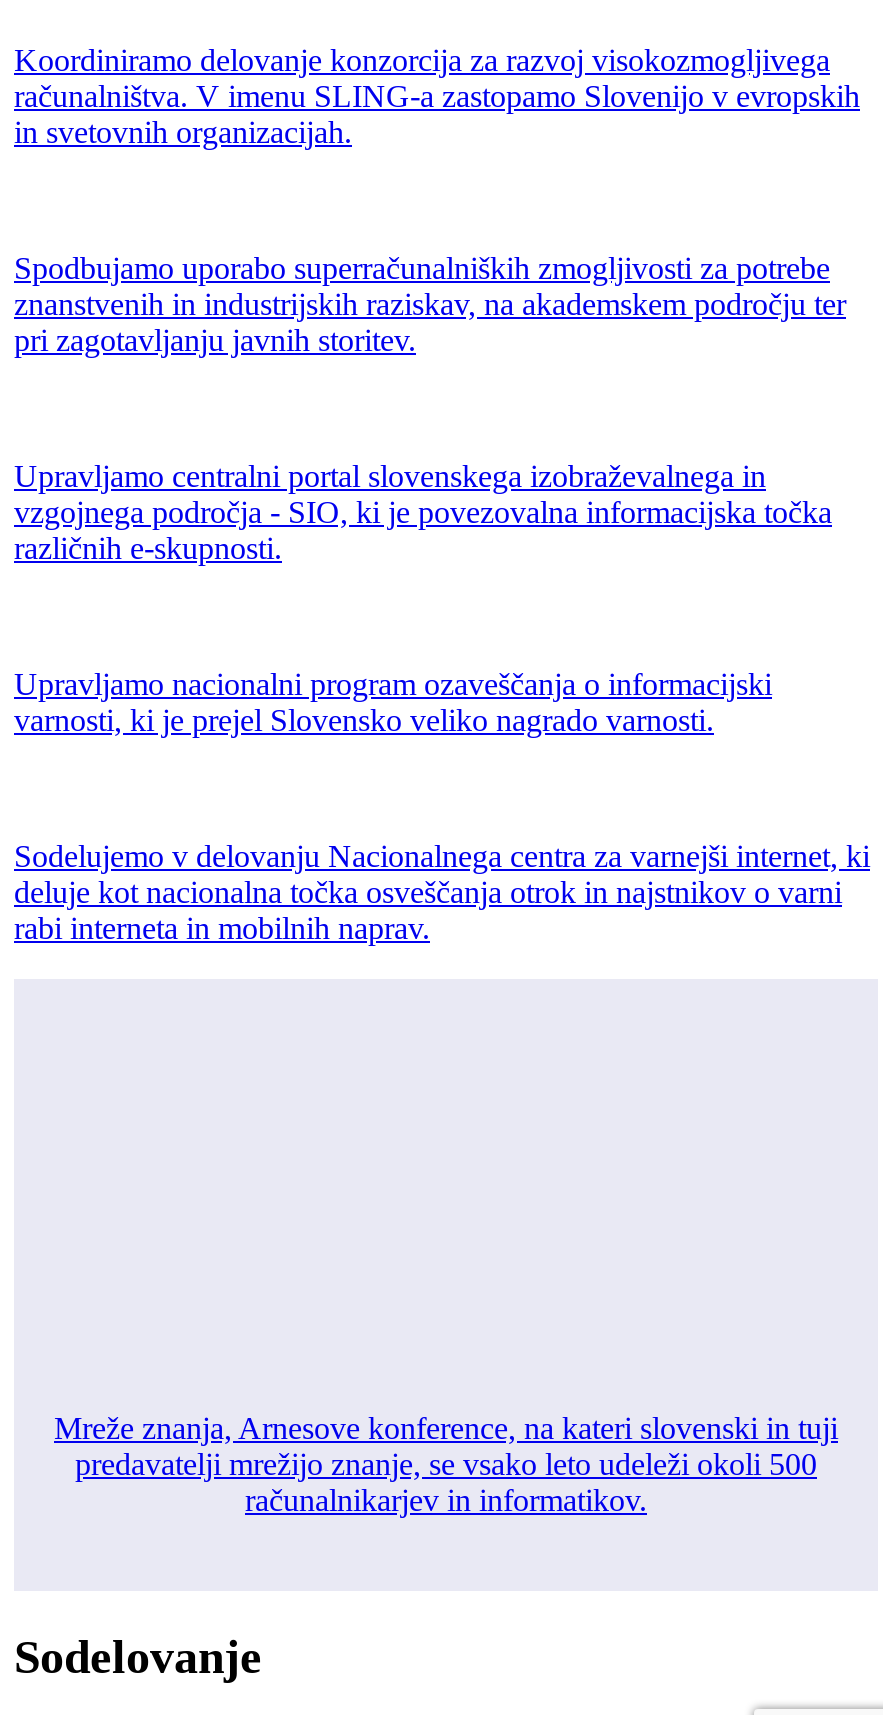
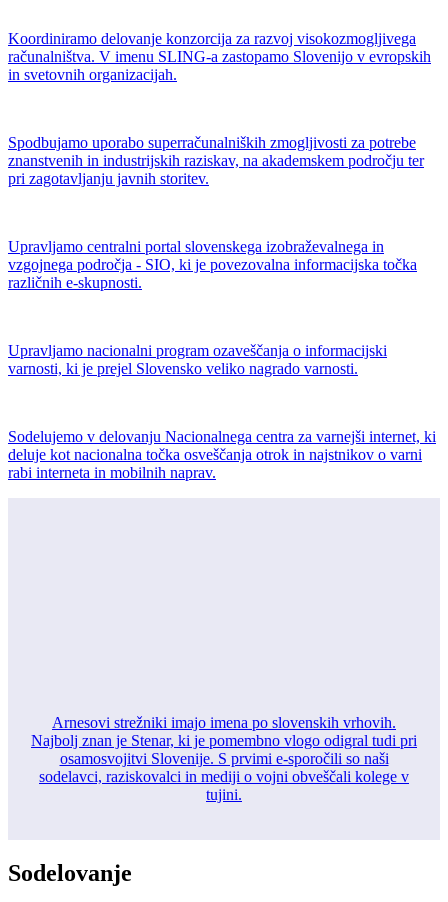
- Mreže znanja, Arnesove konference, na kateri slovenski in tuji
- predavatelji mrežijo znanje, se vsako leto udeleži okoli 500
- računalnikarjev in informatikov.
+ Arnesovi strežniki imajo imena po slovenskih vrhovih.
+ Najbolj znan je Stenar, ki je pomembno vlogo odigral tudi pri
+ osamosvojitvi Slovenije. S prvimi e-sporočili so naši
+ sodelavci, raziskovalci in mediji o vojni obveščali kolege v
+ tujini.
